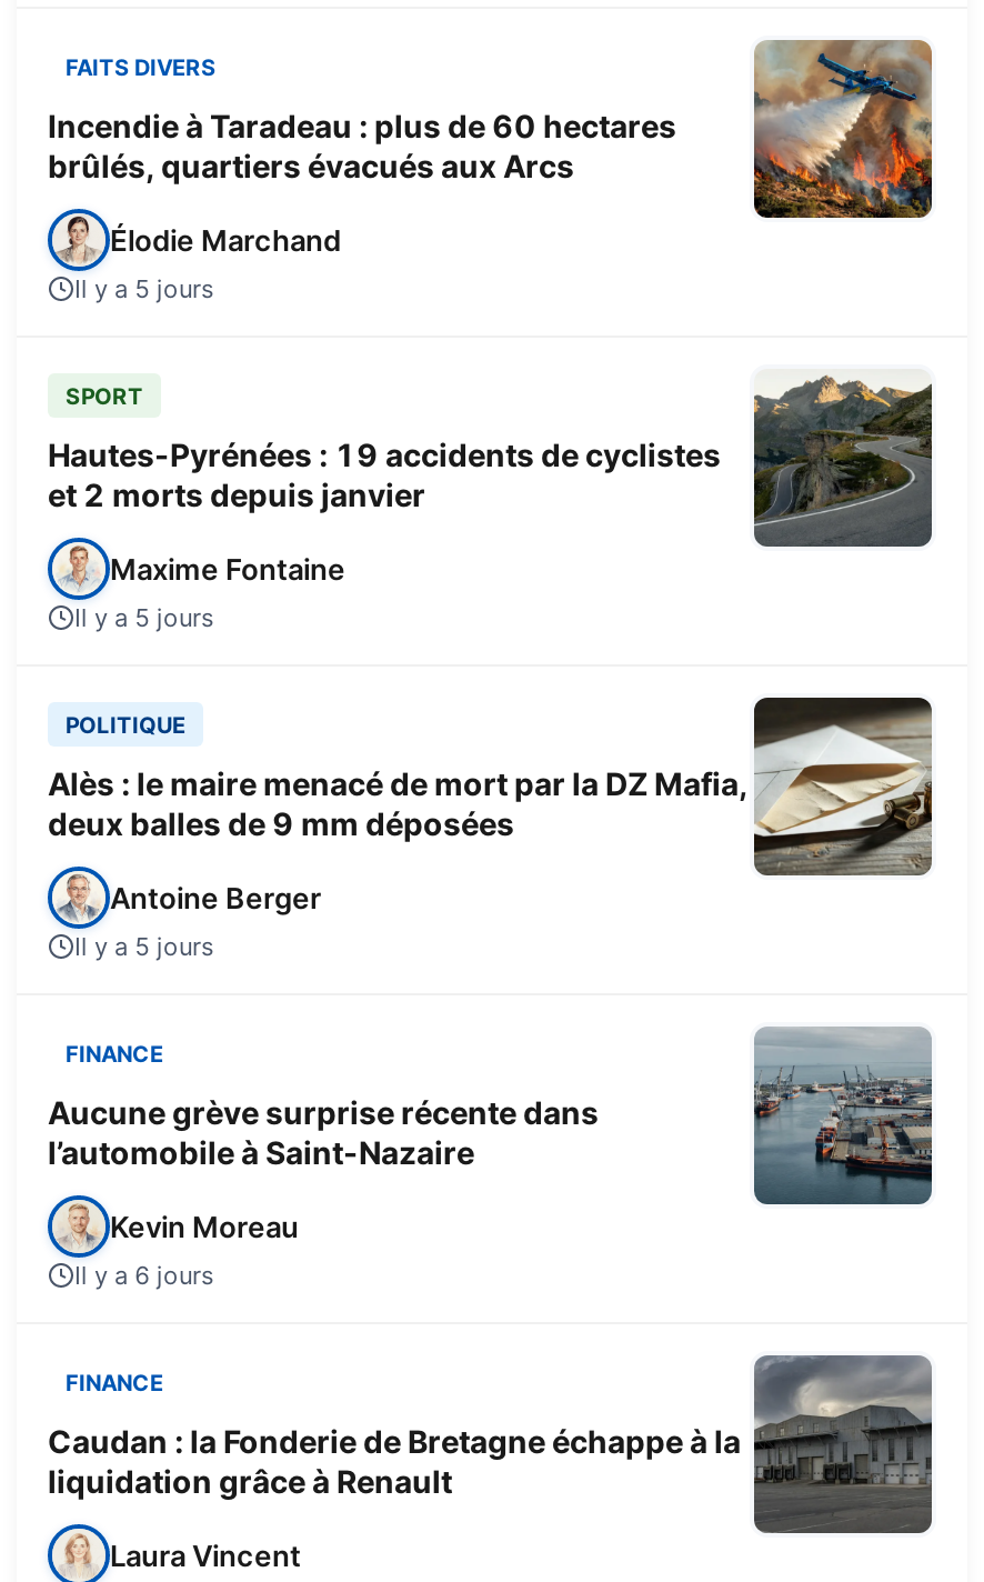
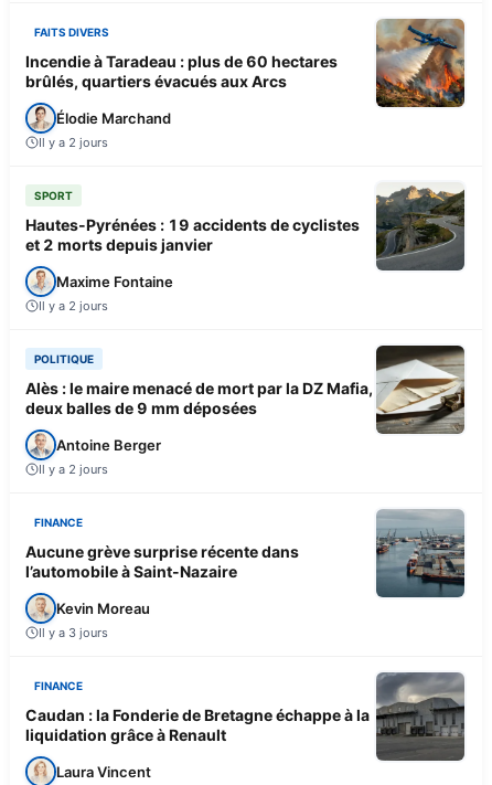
- Il y a 5 jours
+ Il y a 2 jours

- Il y a 5 jours
+ Il y a 2 jours

- Il y a 5 jours
+ Il y a 2 jours

- Il y a 6 jours
+ Il y a 3 jours
